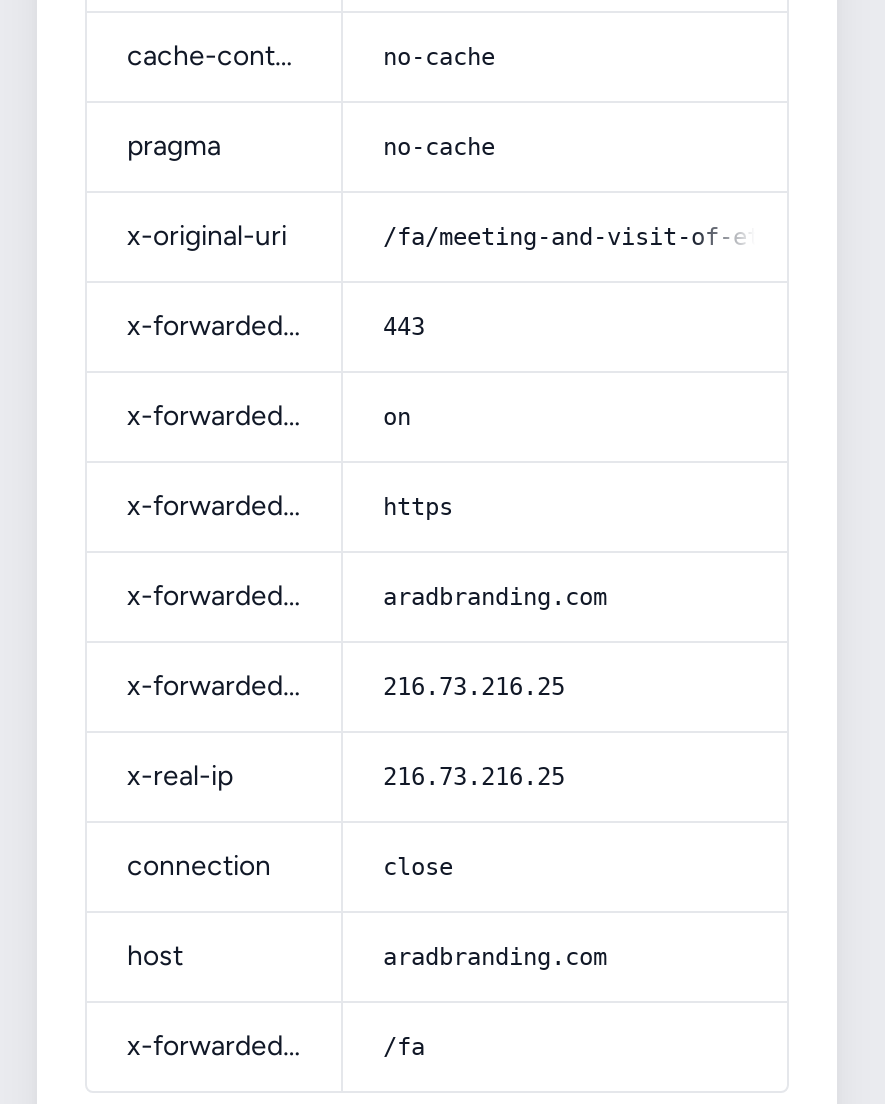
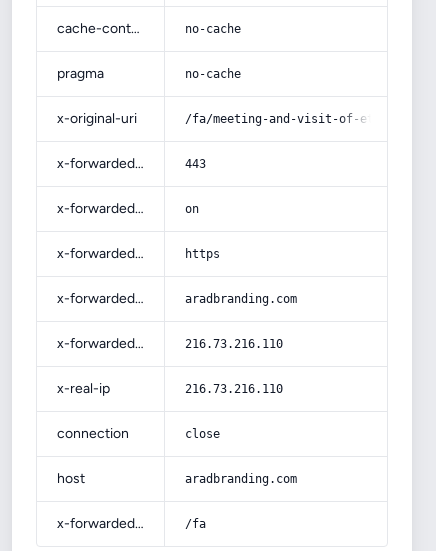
- 216.73.216.25
+ 216.73.216.110

- 216.73.216.25
+ 216.73.216.110
